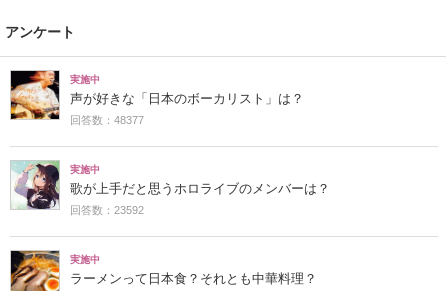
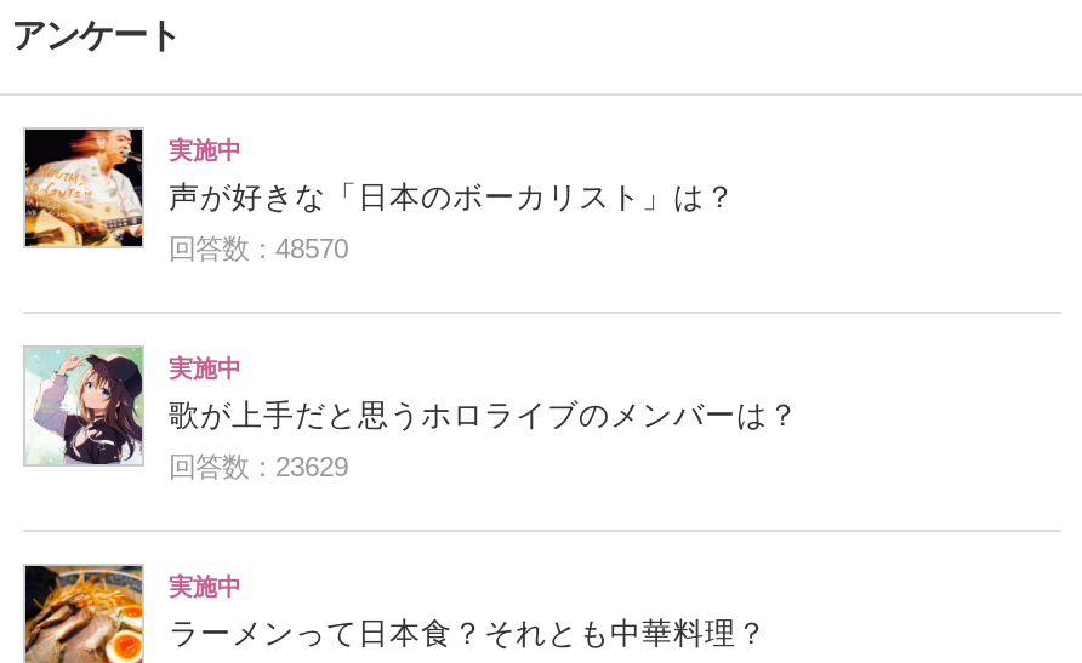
- 回答数：48377
+ 回答数：48570

- 回答数：23592
+ 回答数：23629
